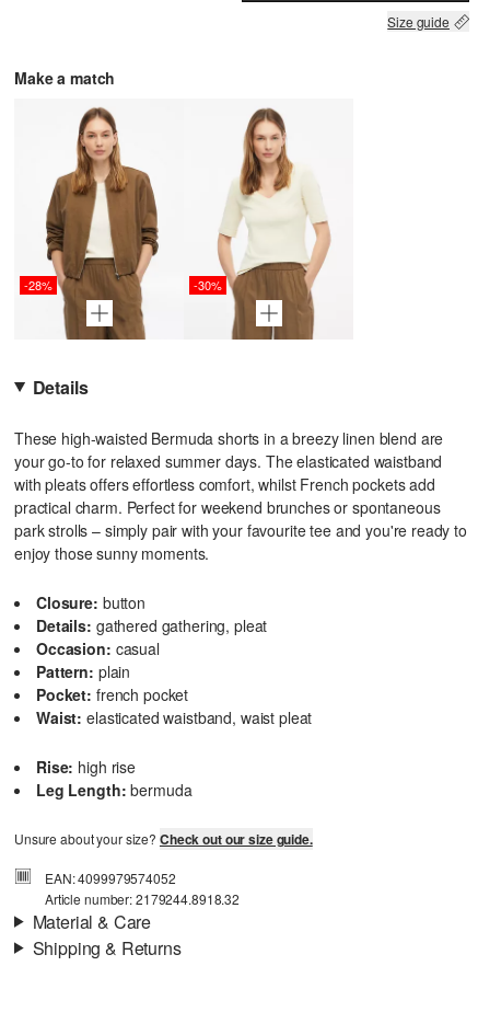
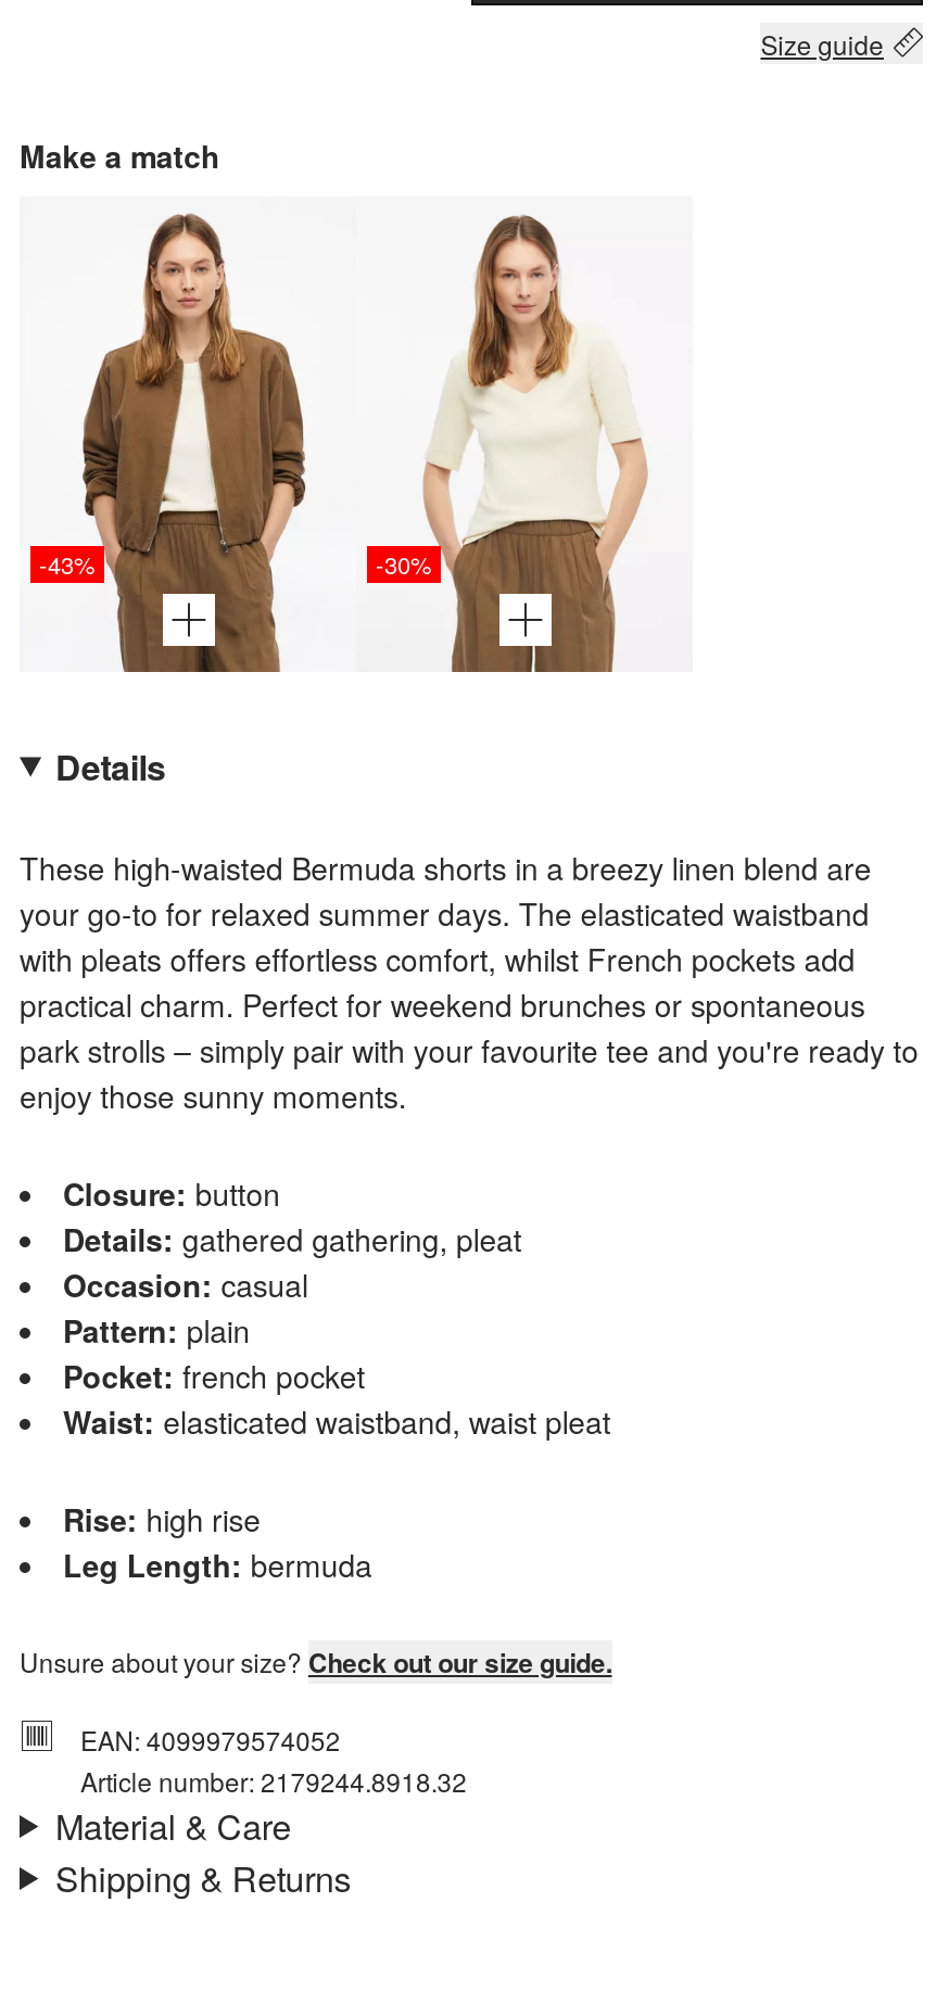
- -28%
+ -43%
